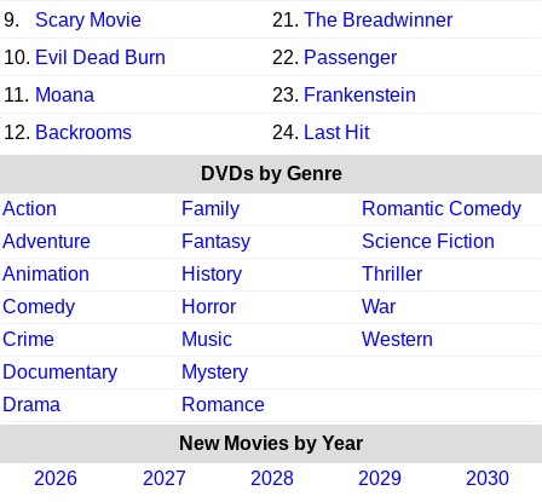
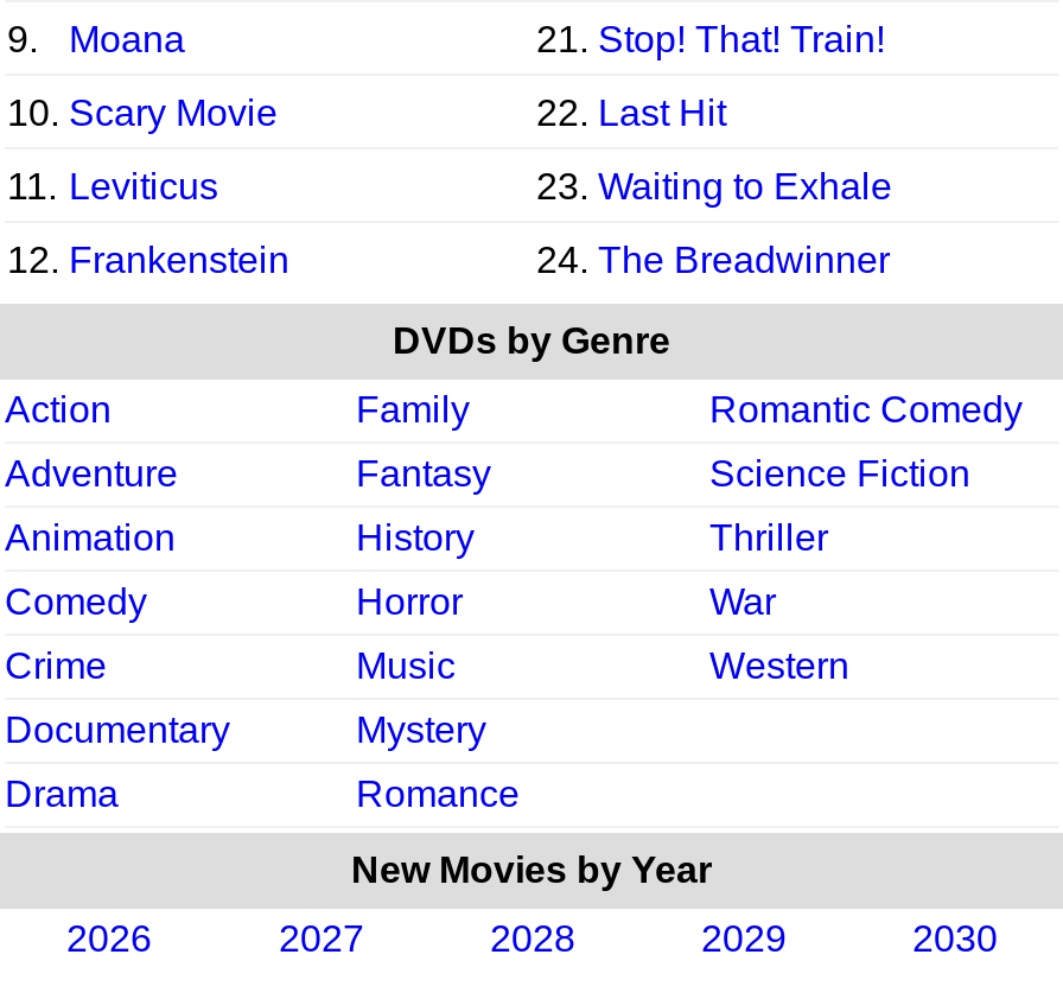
- Scary Movie
- 21. The Breadwinner
+ Moana
+ 21. Stop! That! Train!

- 10. Evil Dead Burn
- 22. Passenger
+ 10. Scary Movie
+ 22. Last Hit

- 11. Moana
- 23. Frankenstein
+ 11. Leviticus
+ 23. Waiting to Exhale

- 12. Backrooms
- 24. Last Hit
+ 12. Frankenstein
+ 24. The Breadwinner
